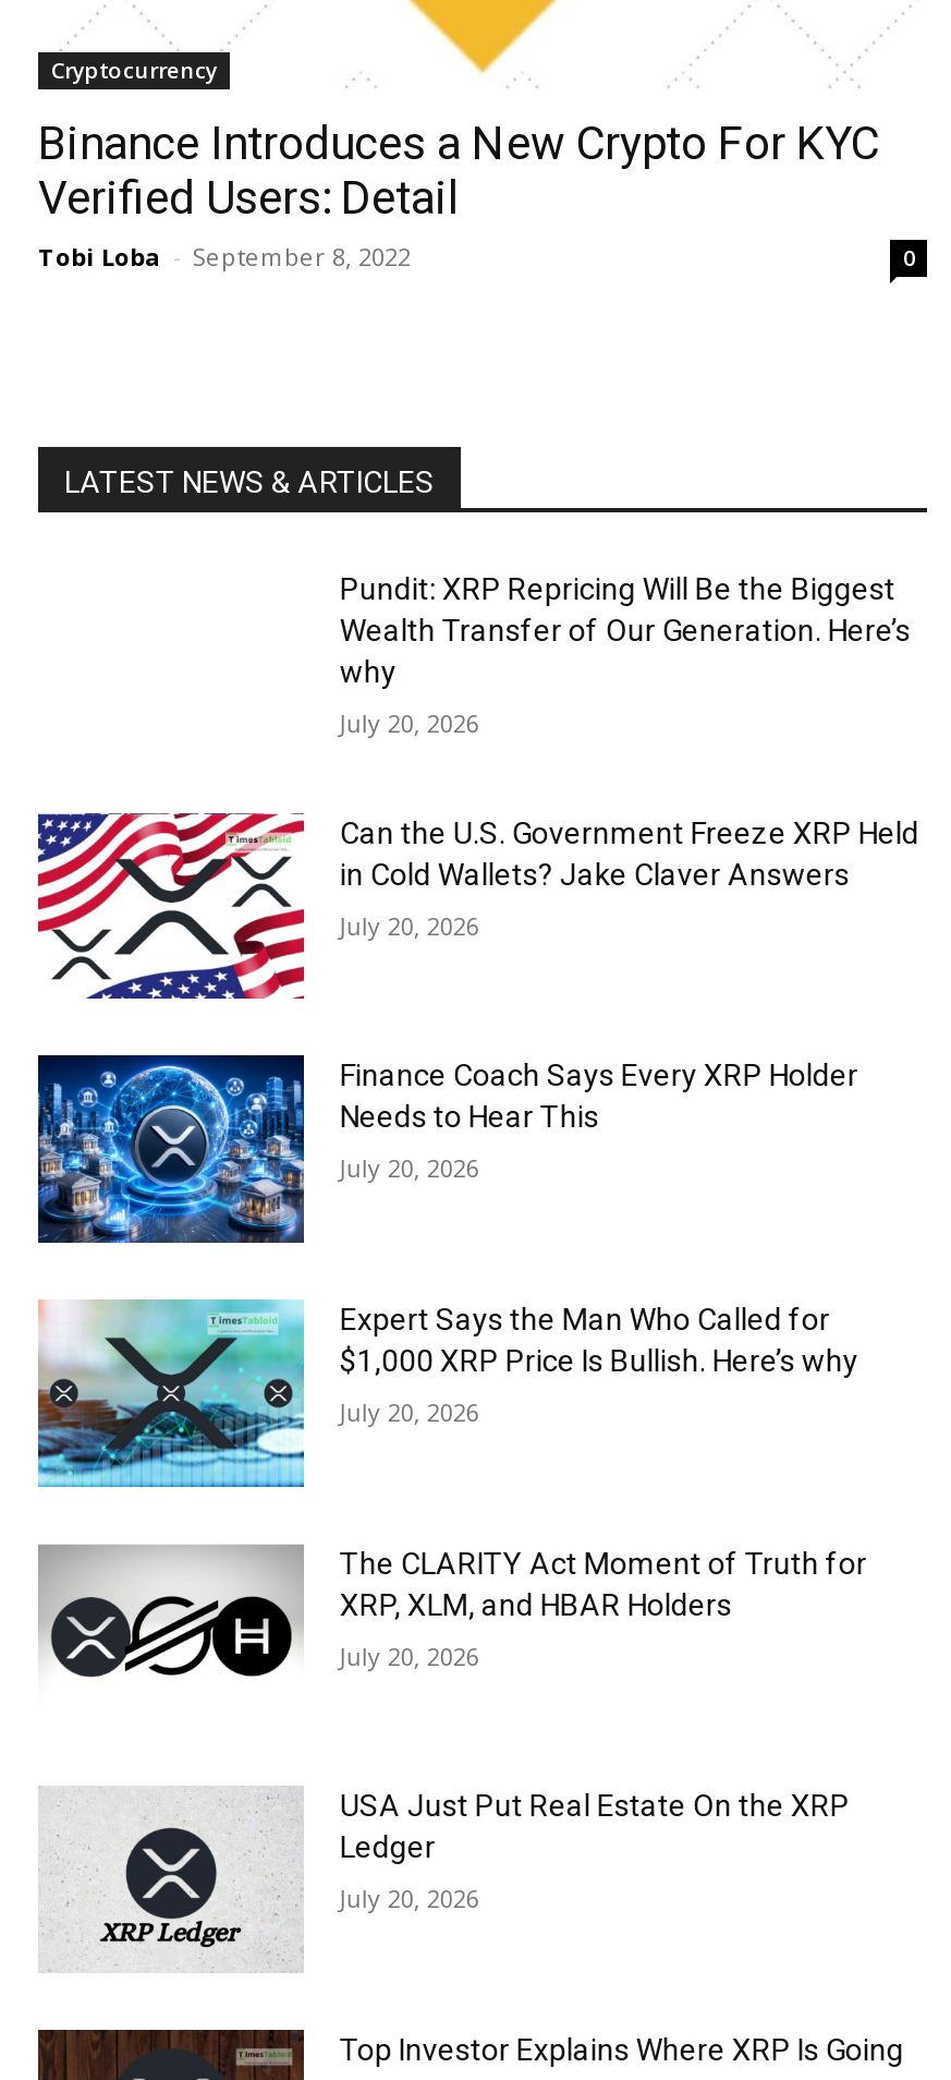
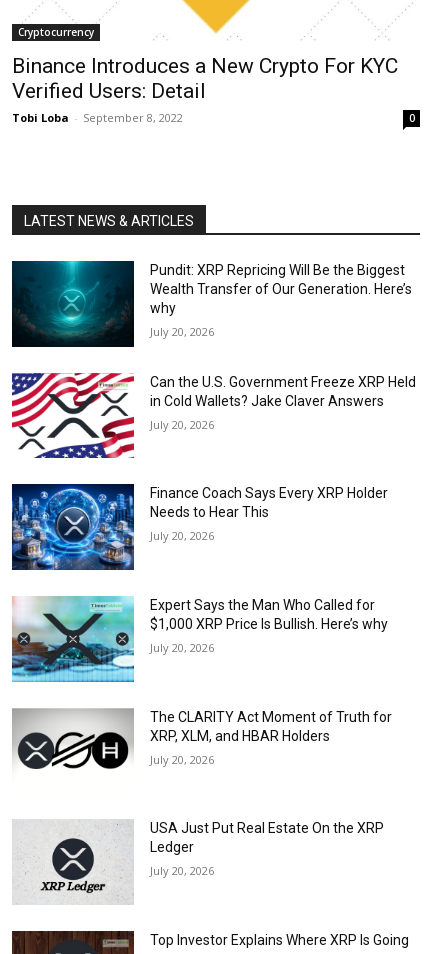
+ [image]
